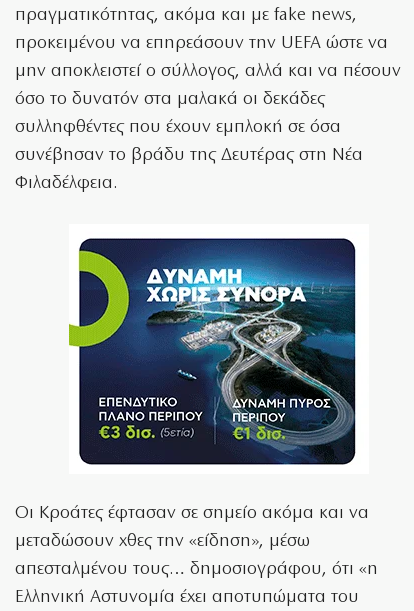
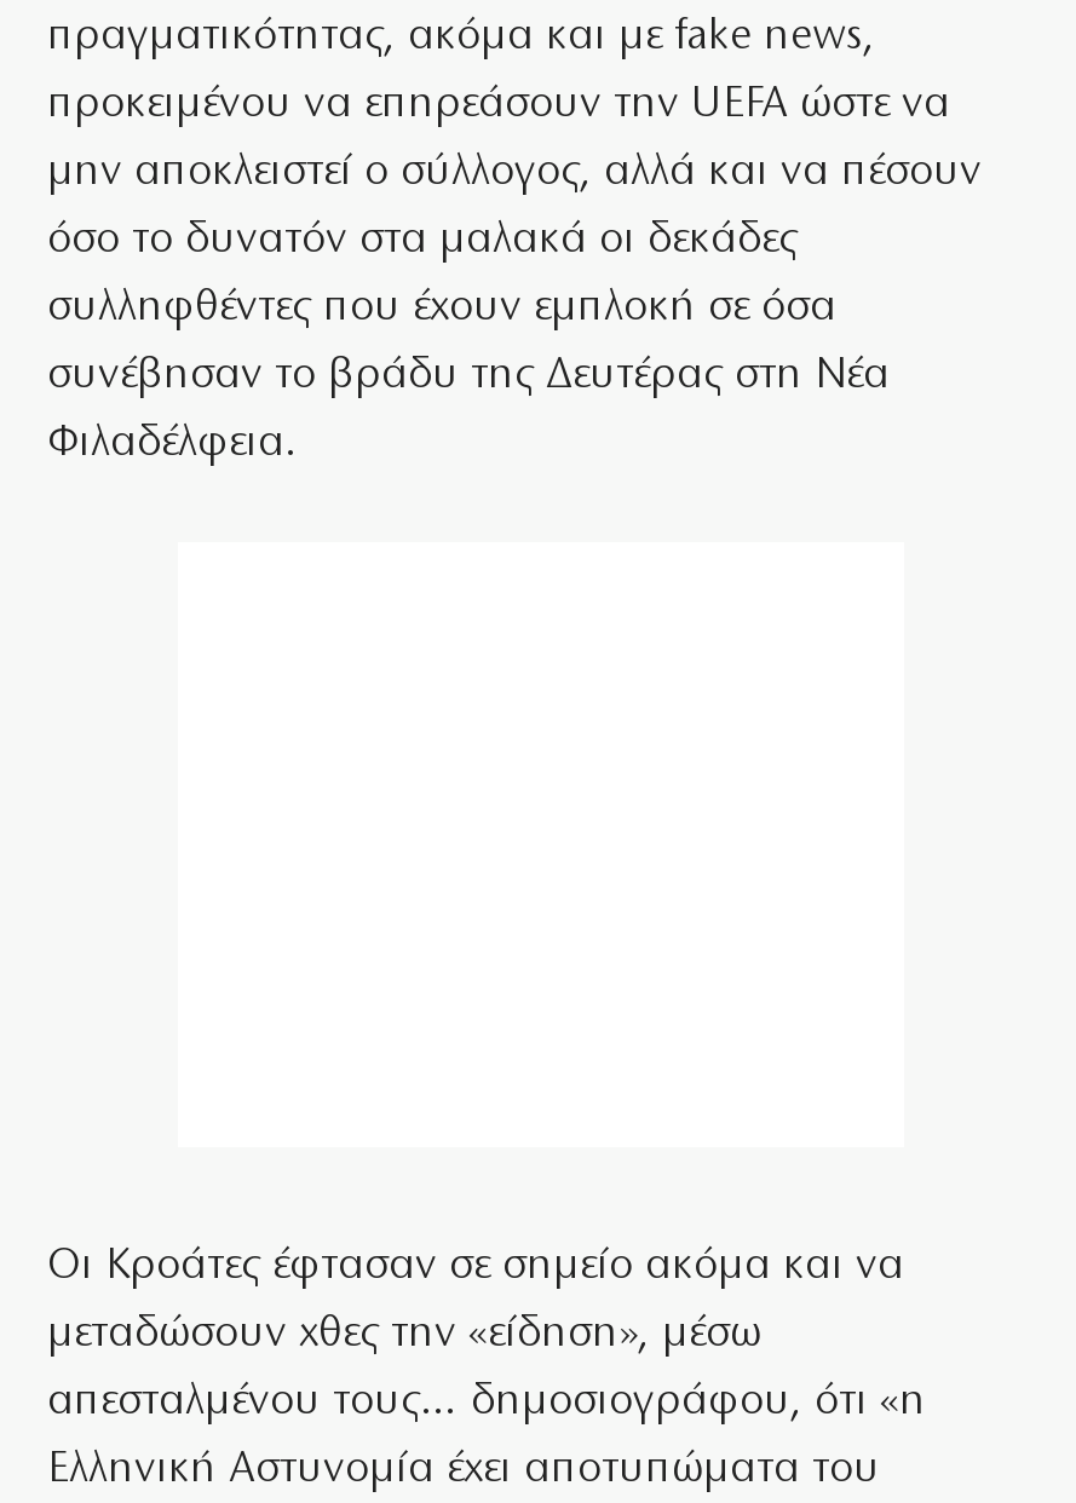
- [image]
